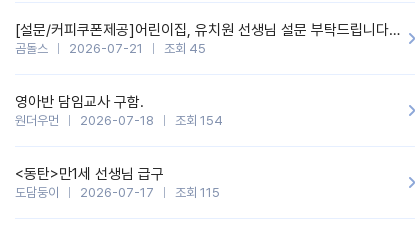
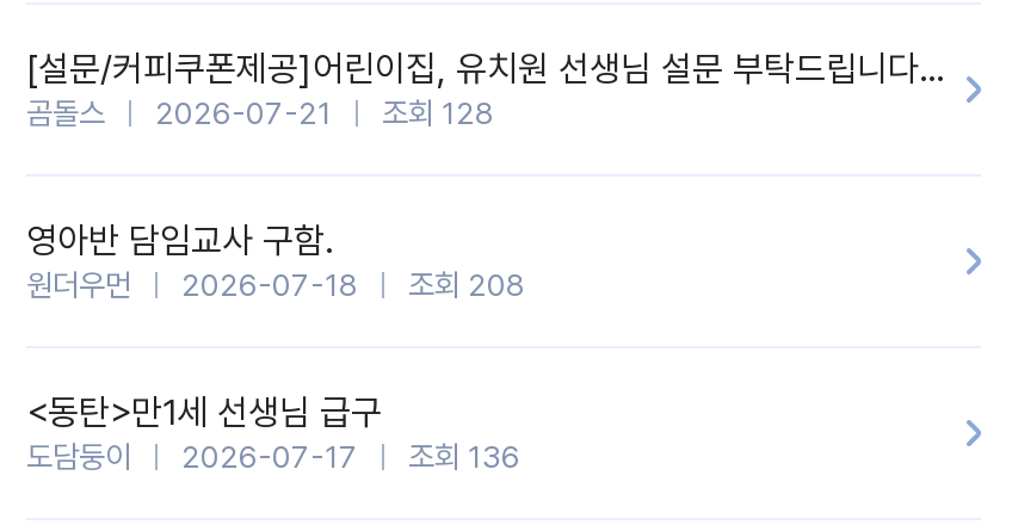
- 곰돌스 2026-07-21 조회 45
+ 곰돌스 2026-07-21 조회 128

- 원더우먼 2026-07-18 조회 154
+ 원더우먼 2026-07-18 조회 208

- 도담둥이 2026-07-17 조회 115
+ 도담둥이 2026-07-17 조회 136
